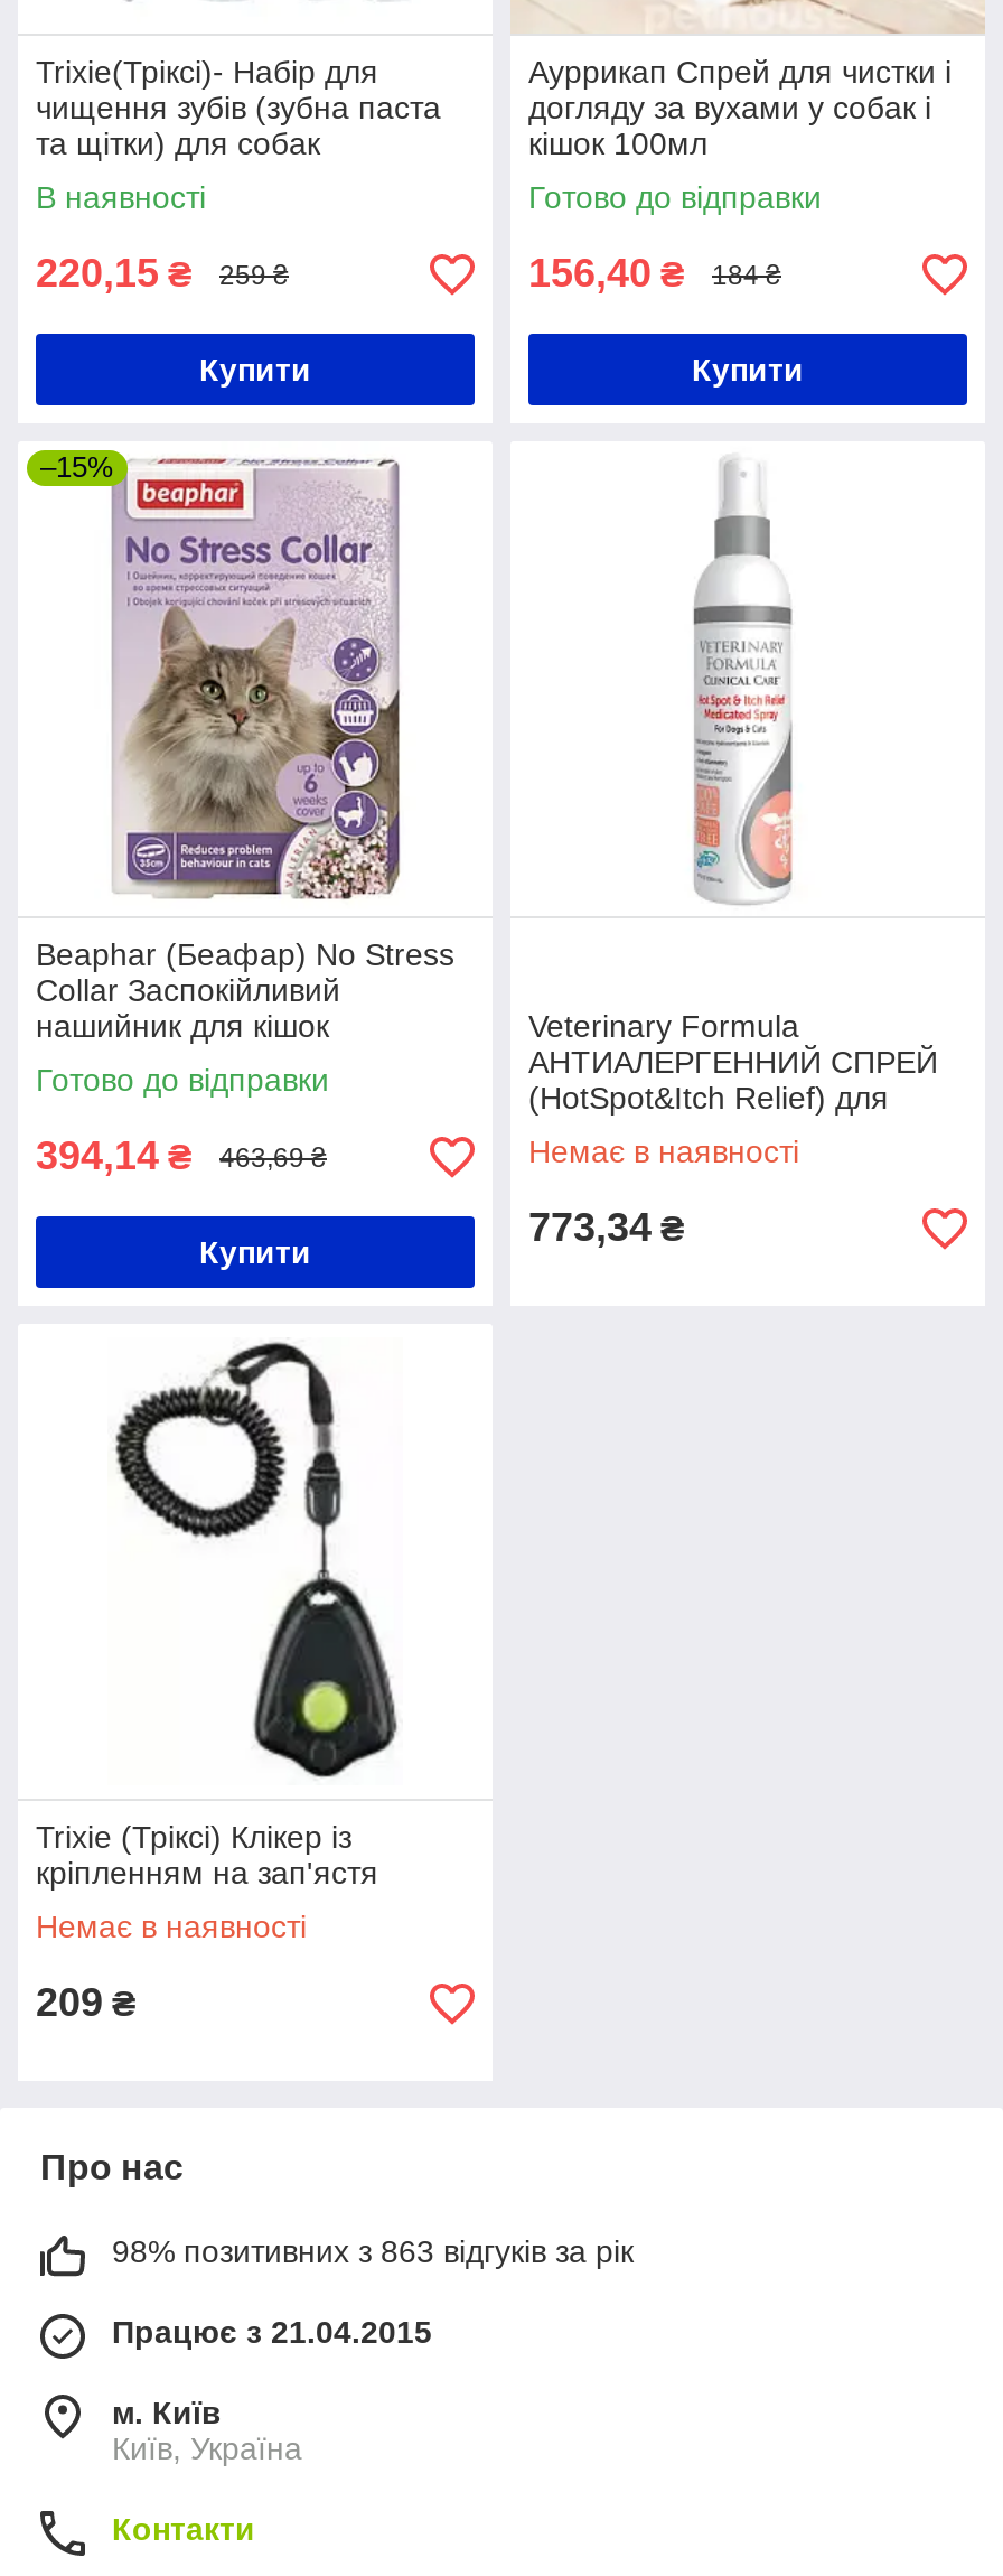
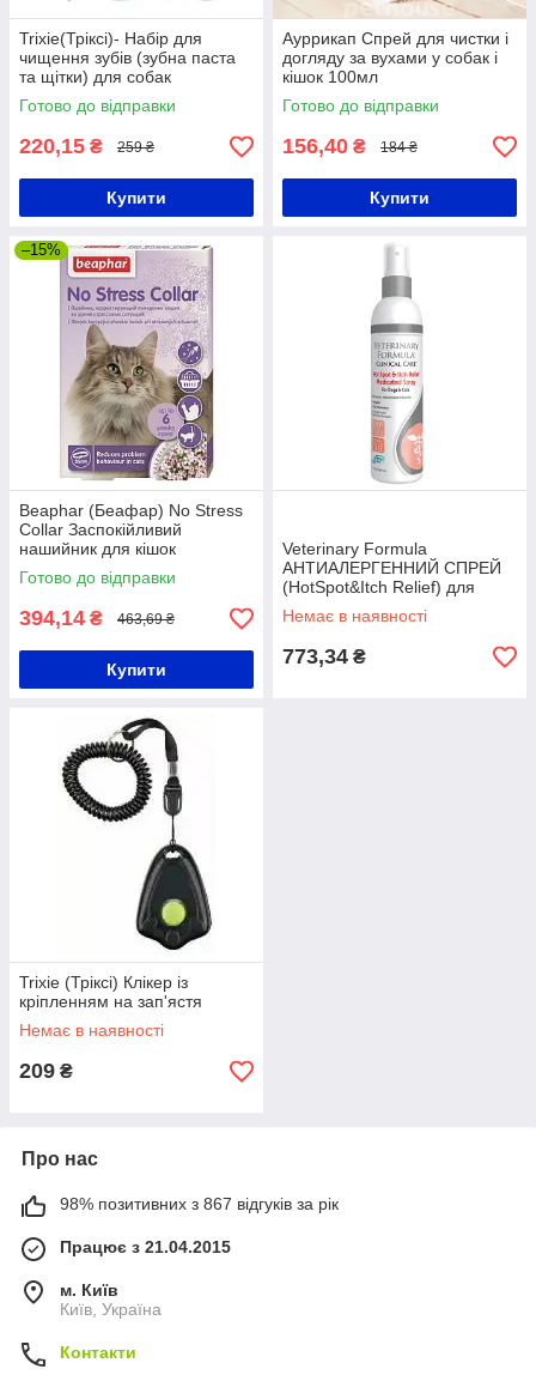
- В наявності
+ Готово до відправки

- 98% позитивних з 863 відгуків за рік
+ 98% позитивних з 867 відгуків за рік
